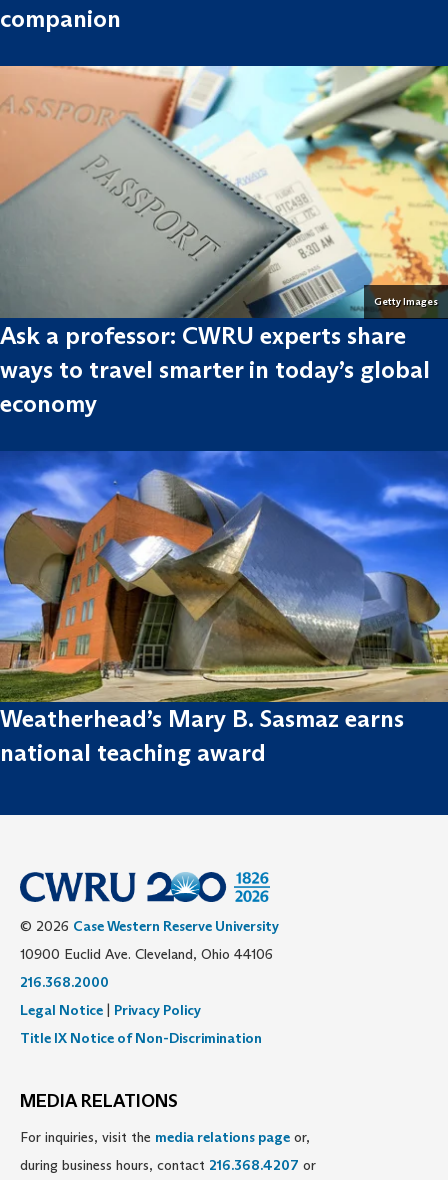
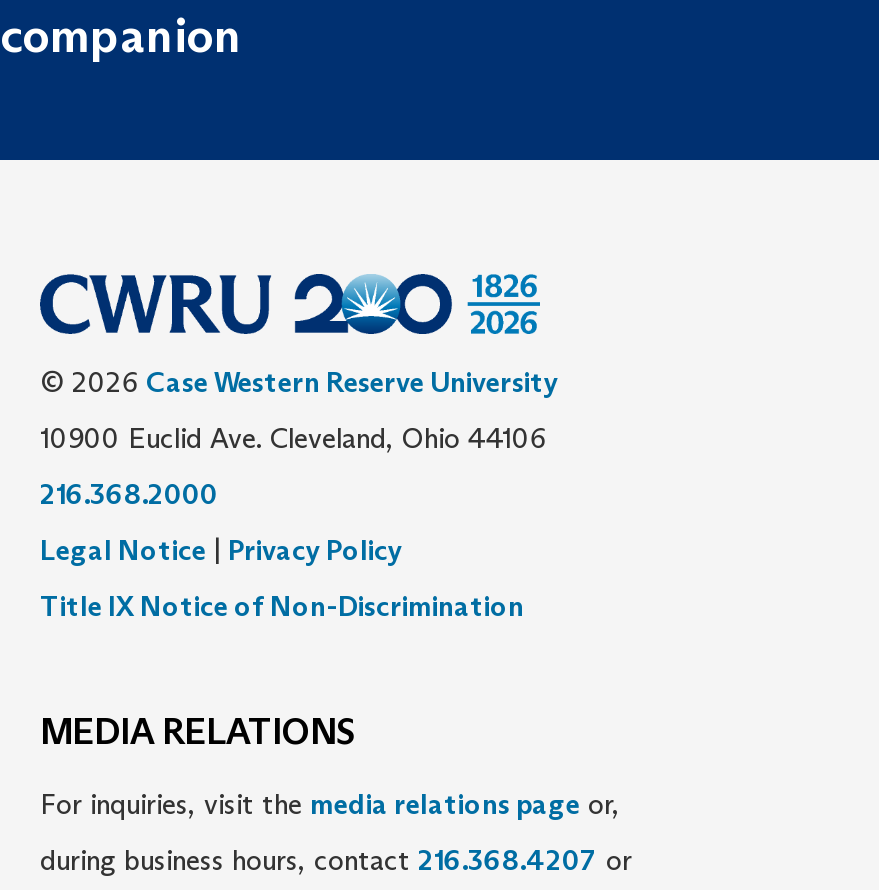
- [image]
- Getty Images
- Ask a professor: CWRU experts share
- ways to travel smarter in today’s global
- economy

- [image]
- Weatherhead’s Mary B. Sasmaz earns
- national teaching award
